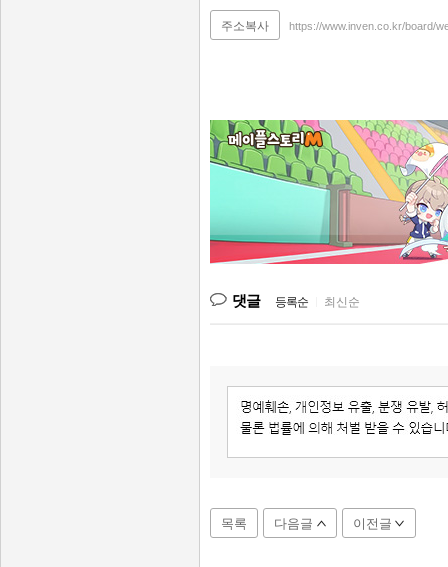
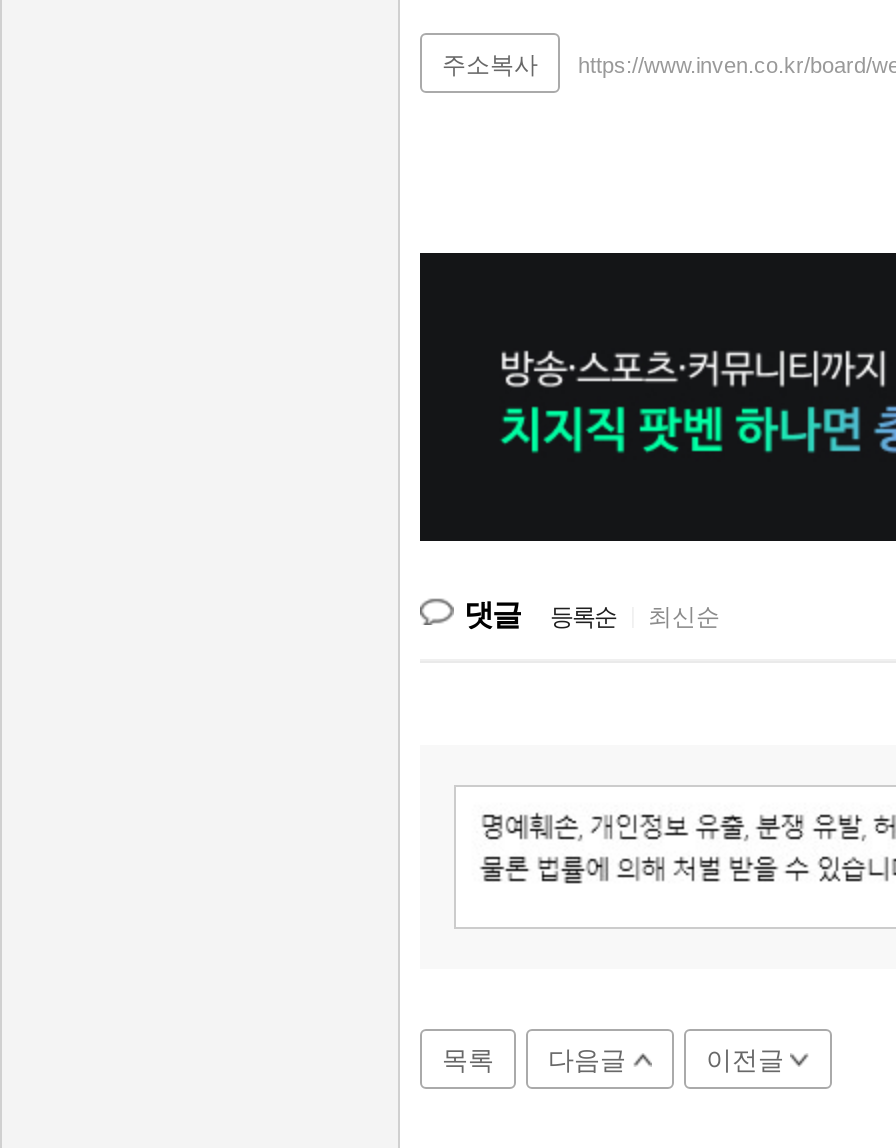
- [image]
+ [image]
